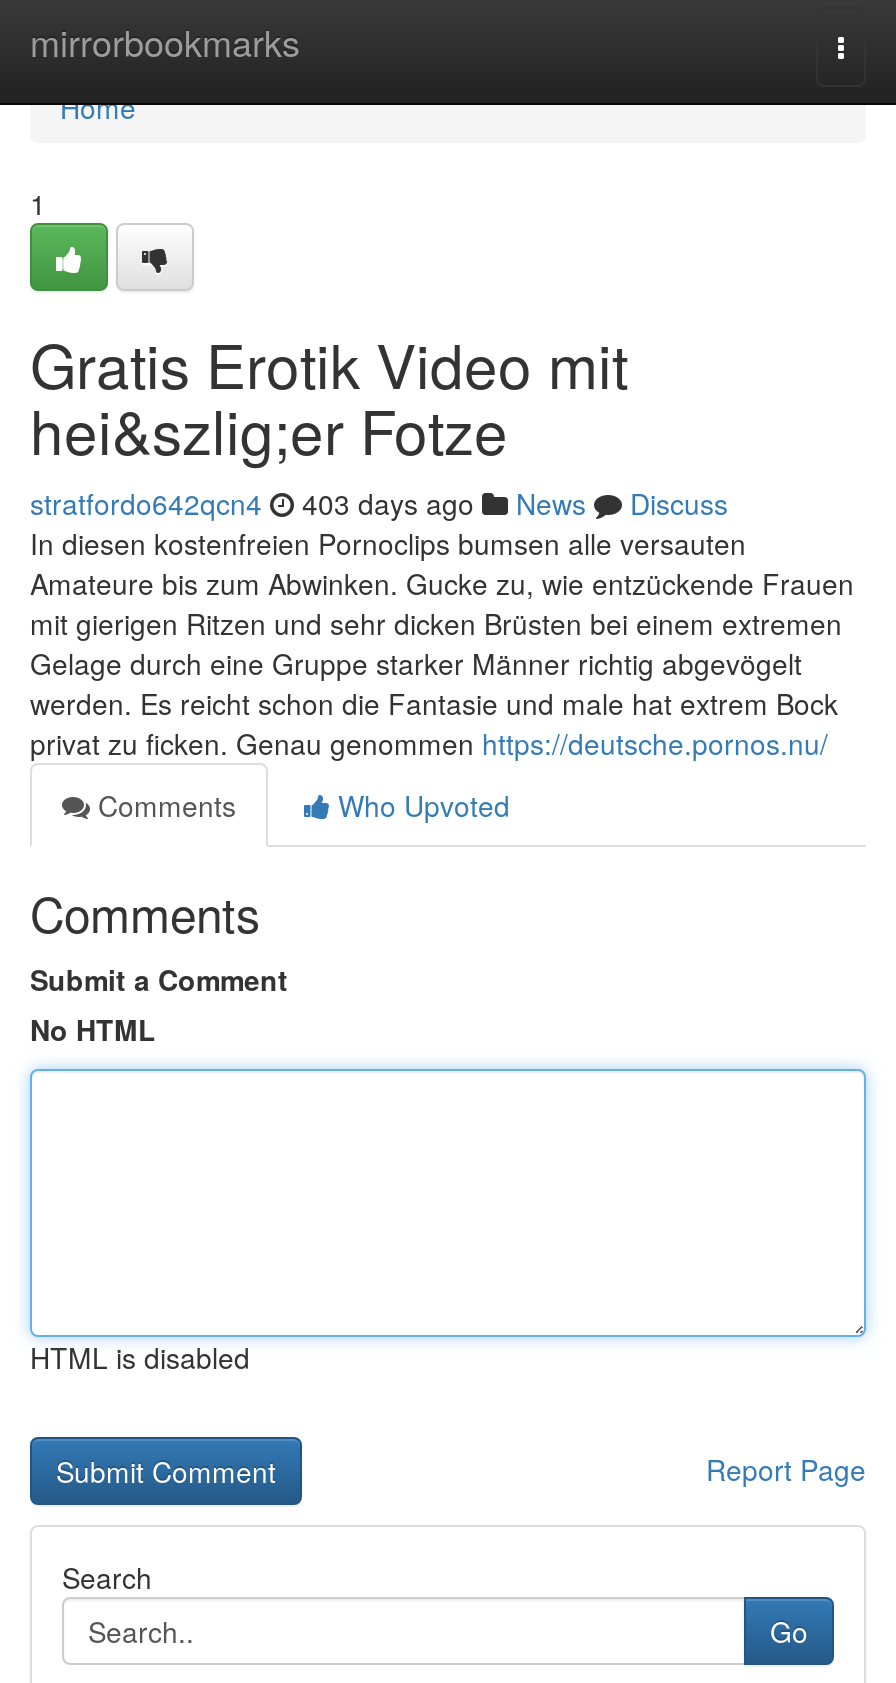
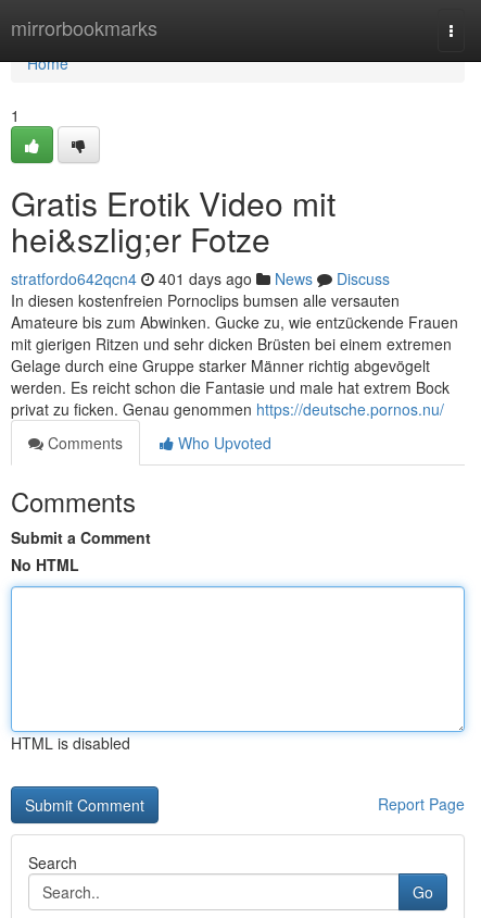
- stratfordo642qcn4 403 days ago News Discuss
+ stratfordo642qcn4 401 days ago News Discuss
